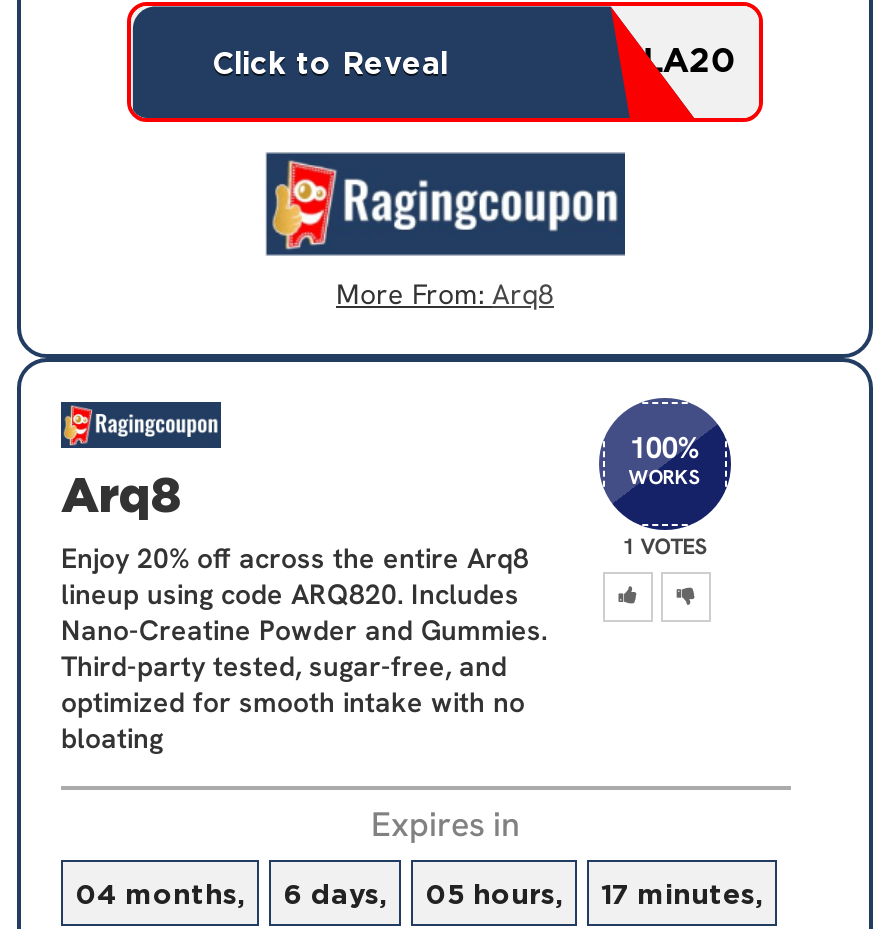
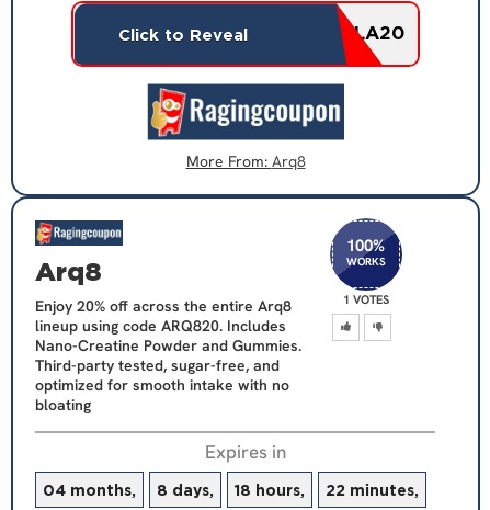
- 6 days,
+ 8 days,

- 05 hours,
+ 18 hours,

- 17 minutes,
+ 22 minutes,
